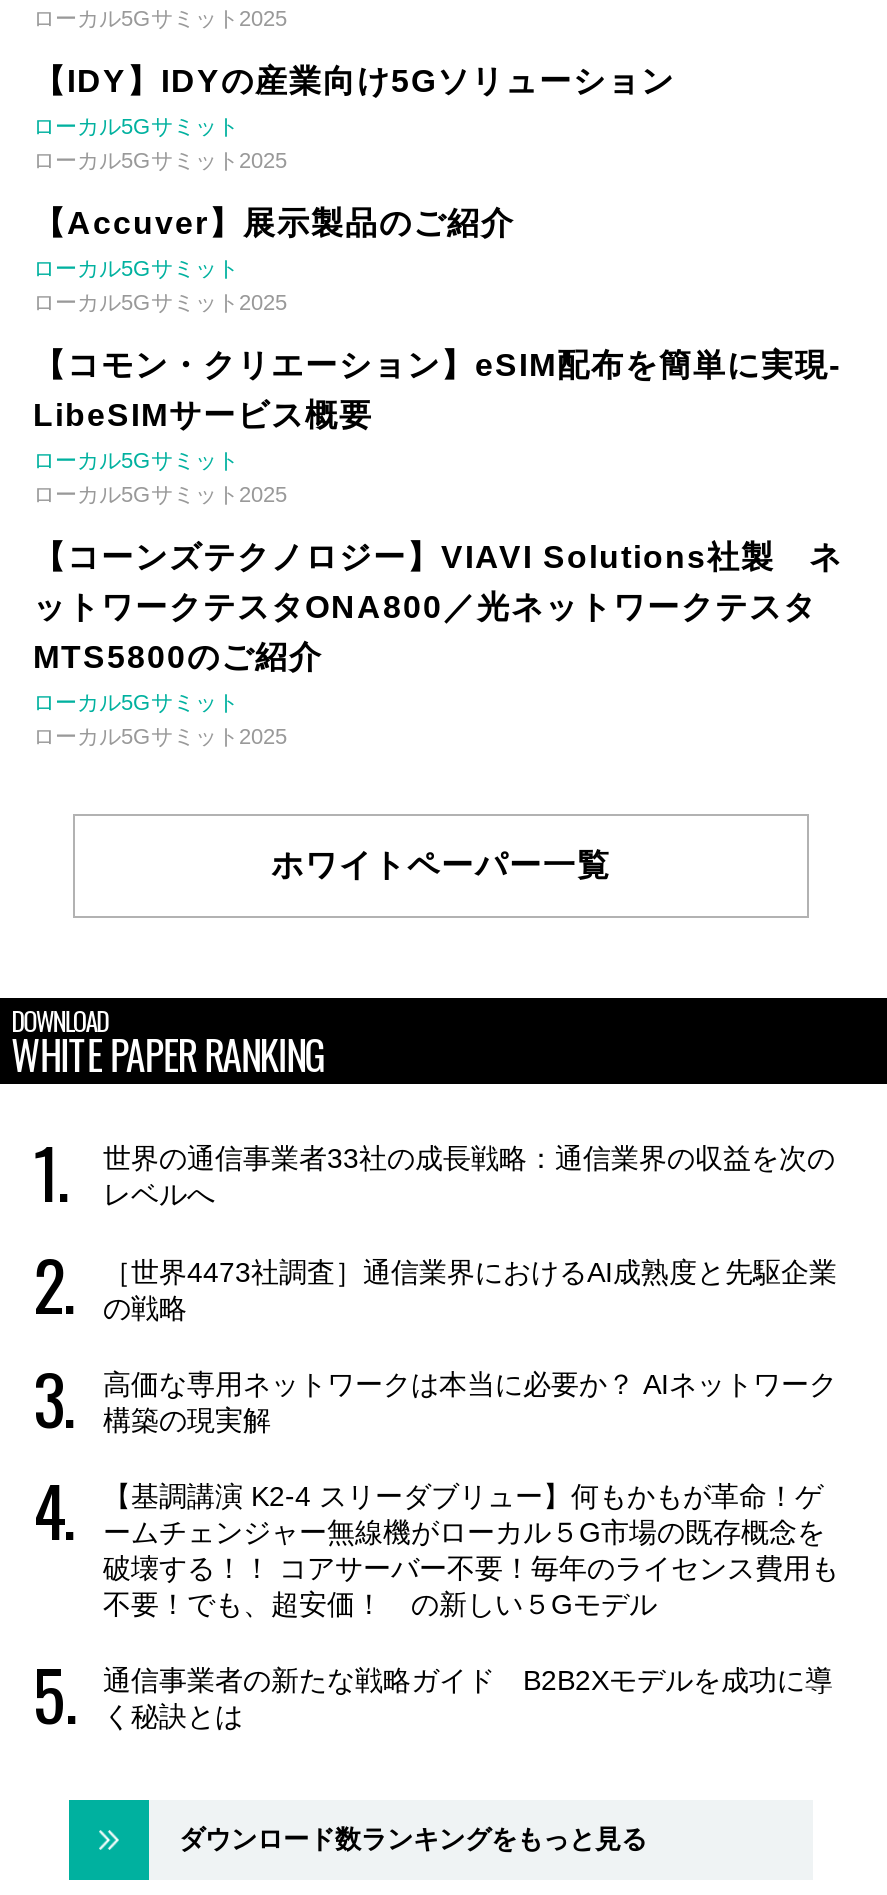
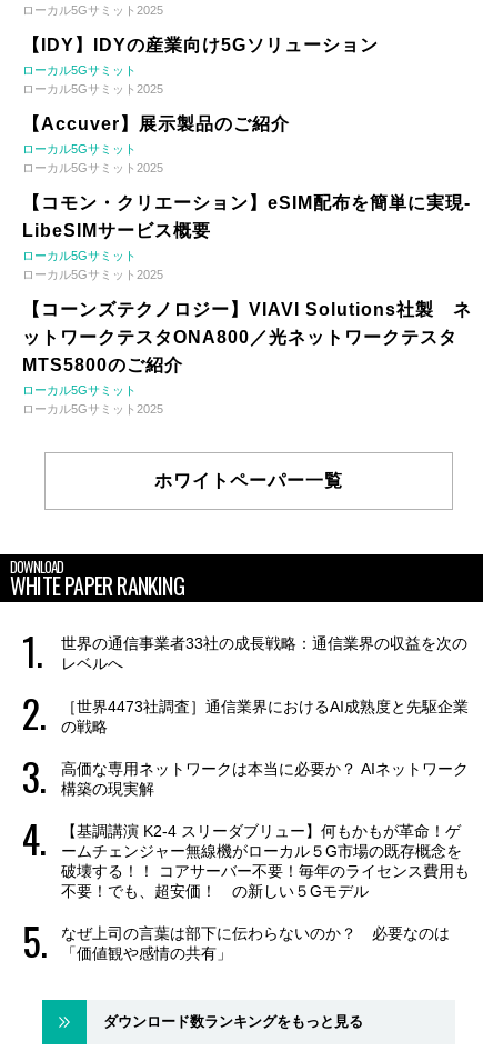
- 通信事業者の新たな戦略ガイド B2B2Xモデルを成功に導
- く秘訣とは
+ なぜ上司の言葉は部下に伝わらないのか？ 必要なのは
+ 「価値観や感情の共有」
